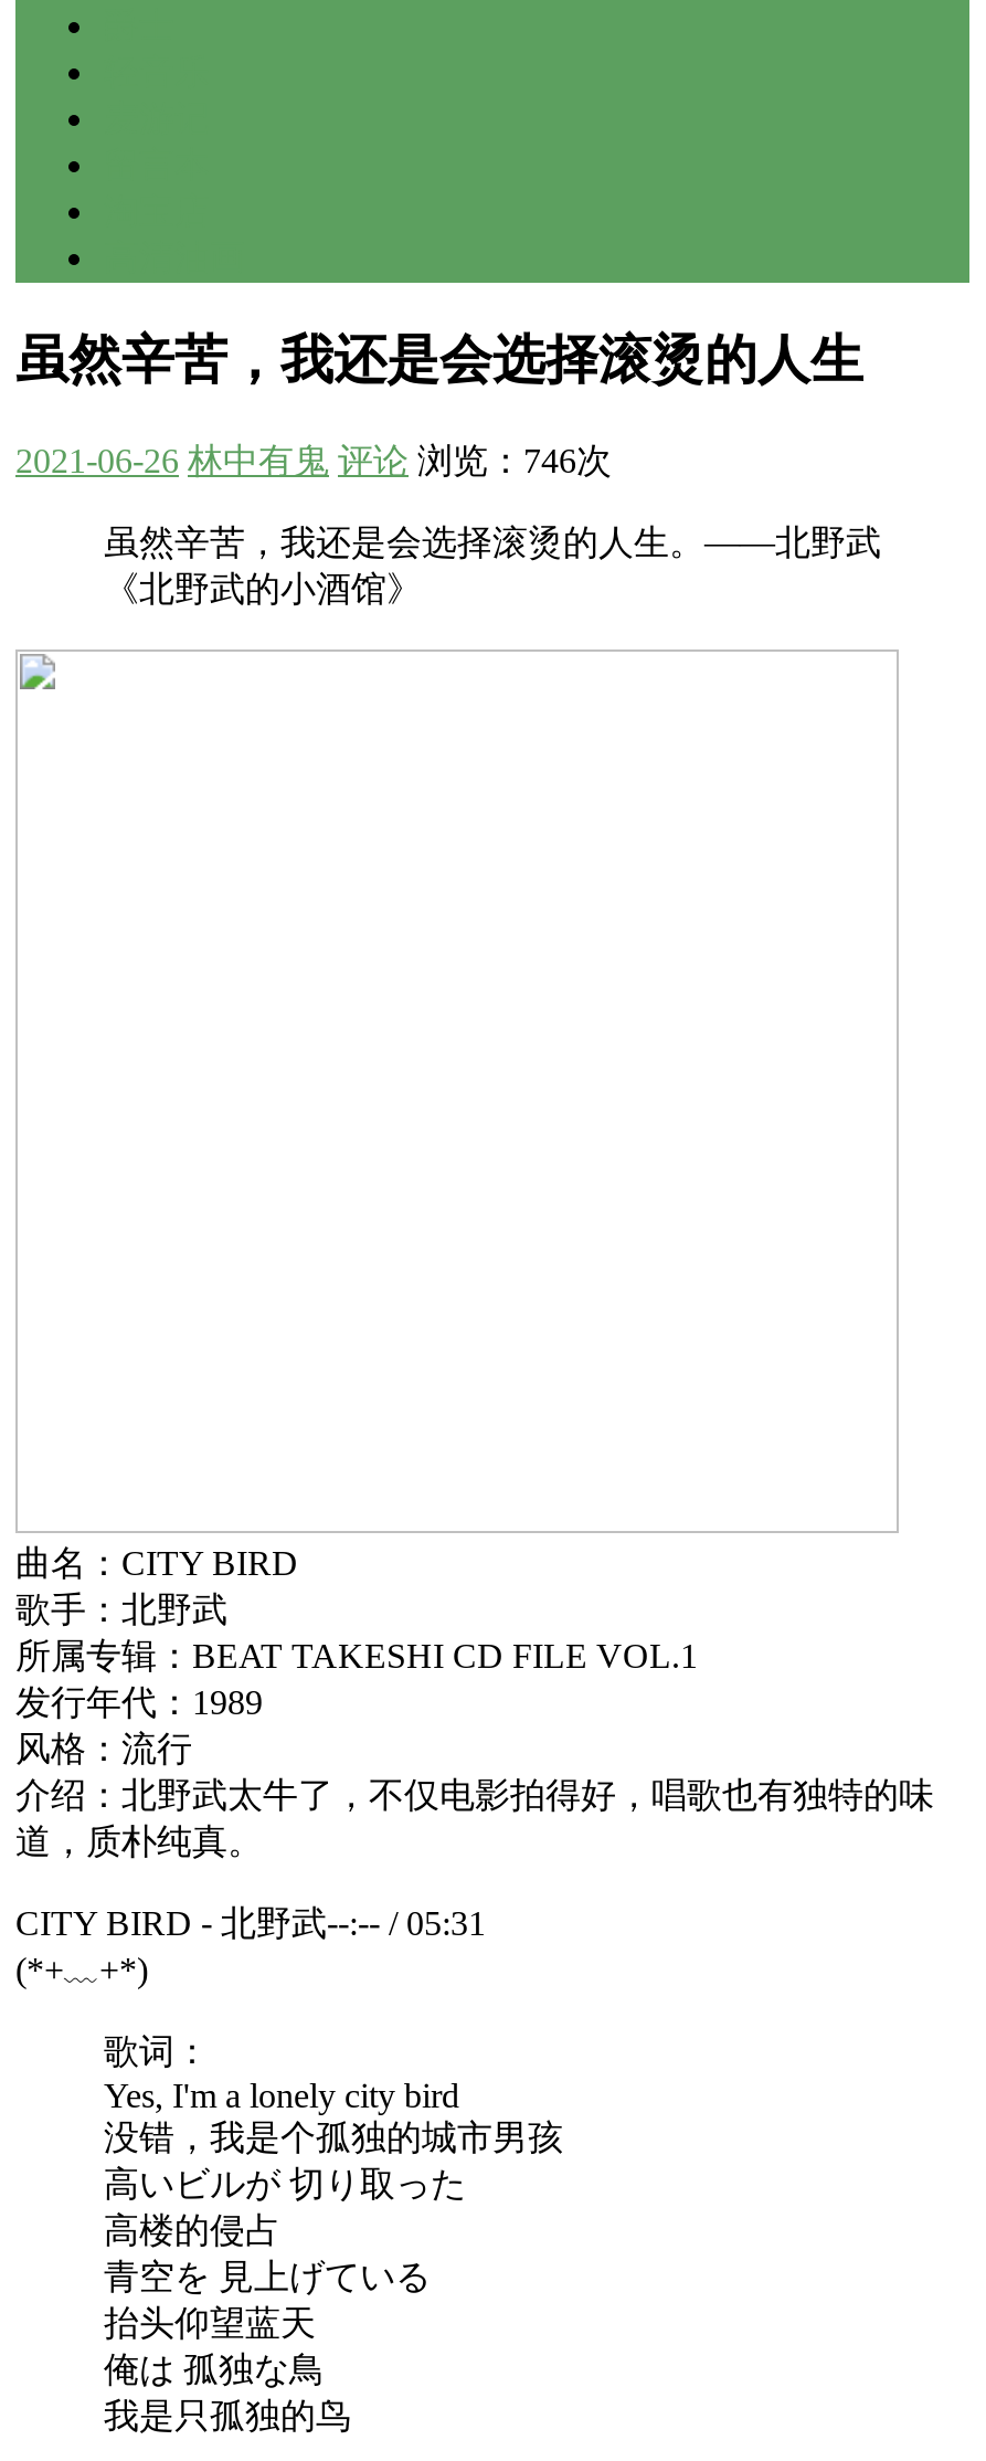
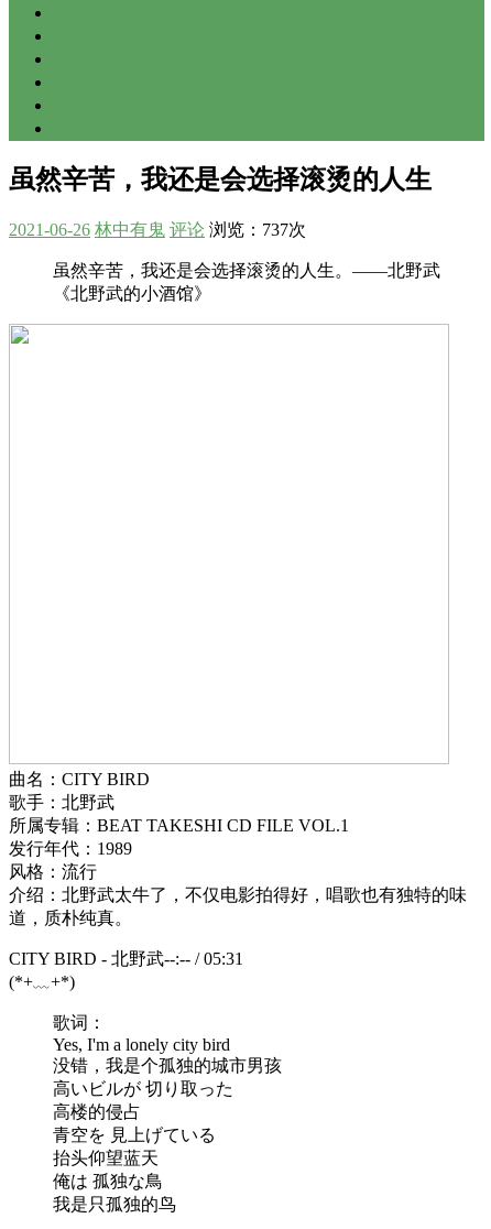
- 2021-06-26 林中有鬼 评论 浏览：746次
+ 2021-06-26 林中有鬼 评论 浏览：737次
